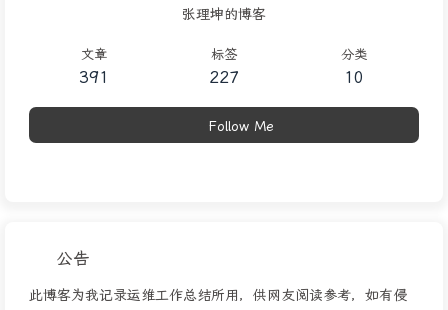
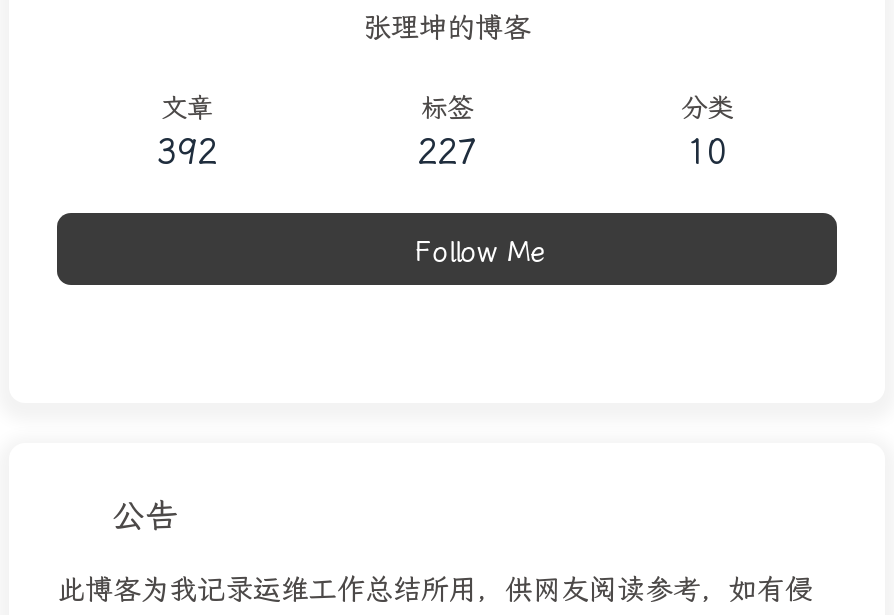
- 391
+ 392
